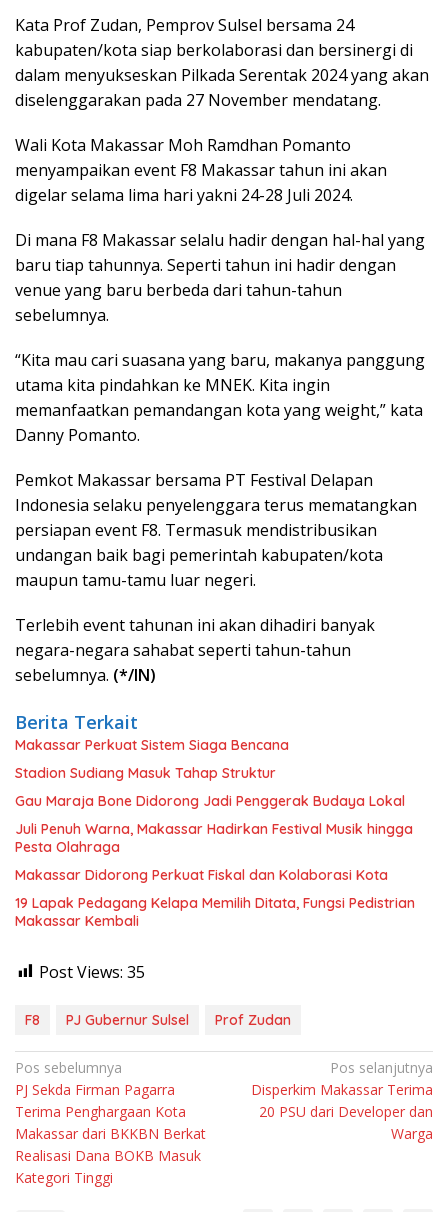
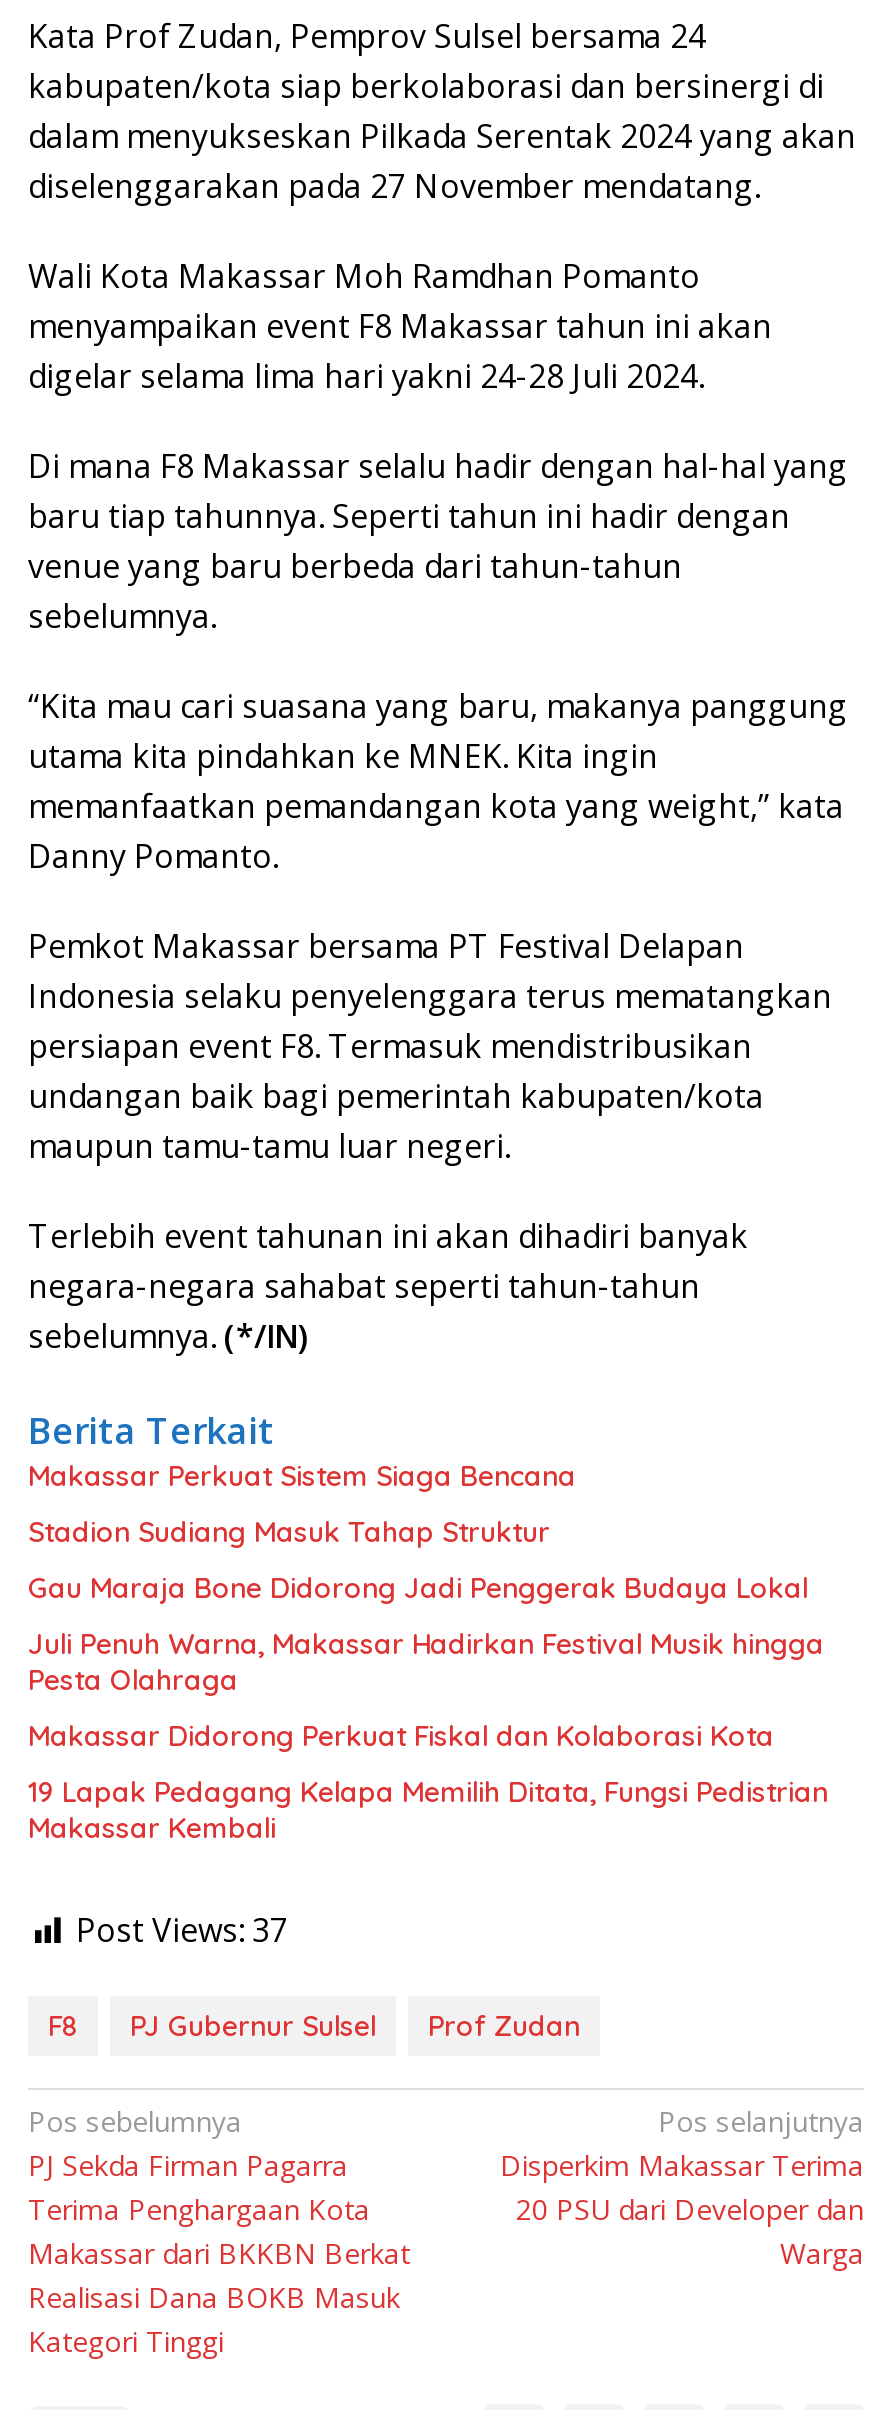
- Post Views: 35
+ Post Views: 37
